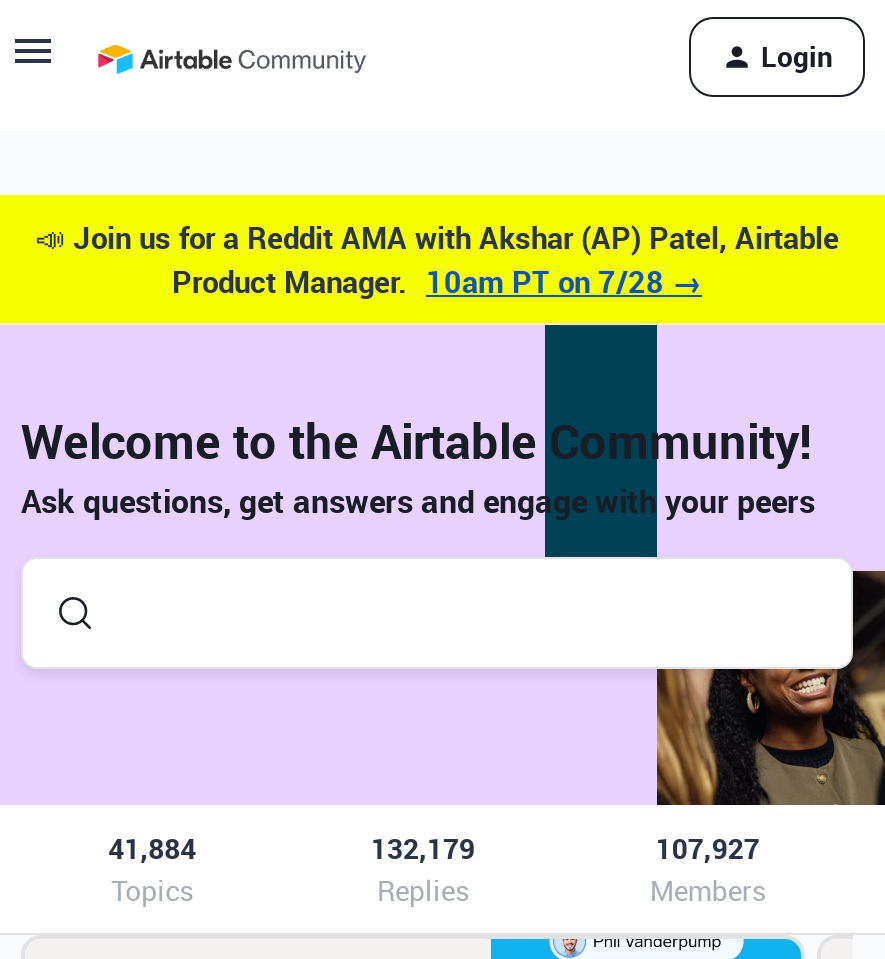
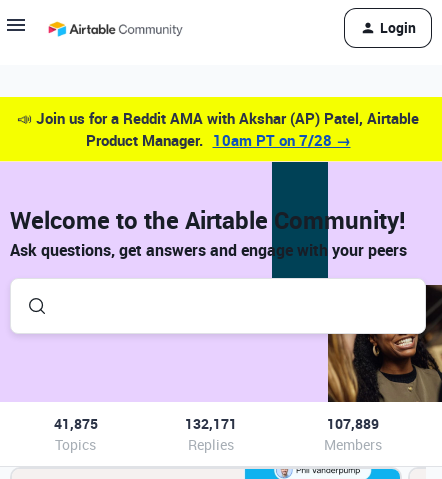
- 41,884
+ 41,875

- 132,179
+ 132,171

- 107,927
+ 107,889
